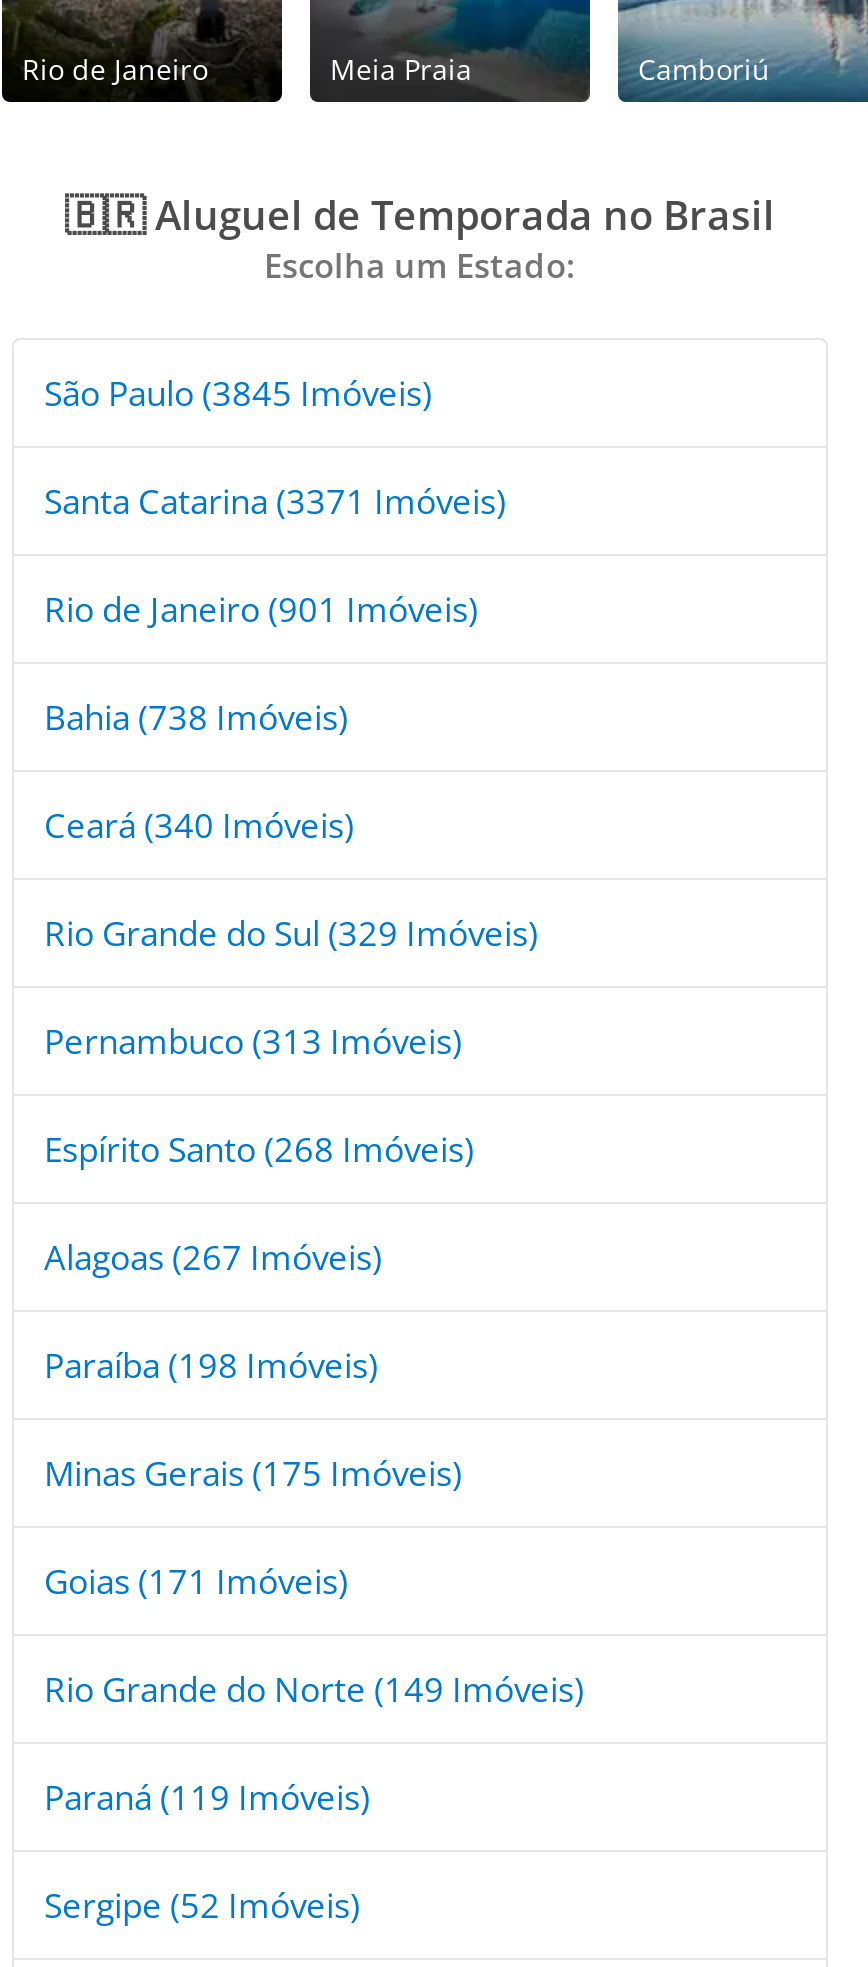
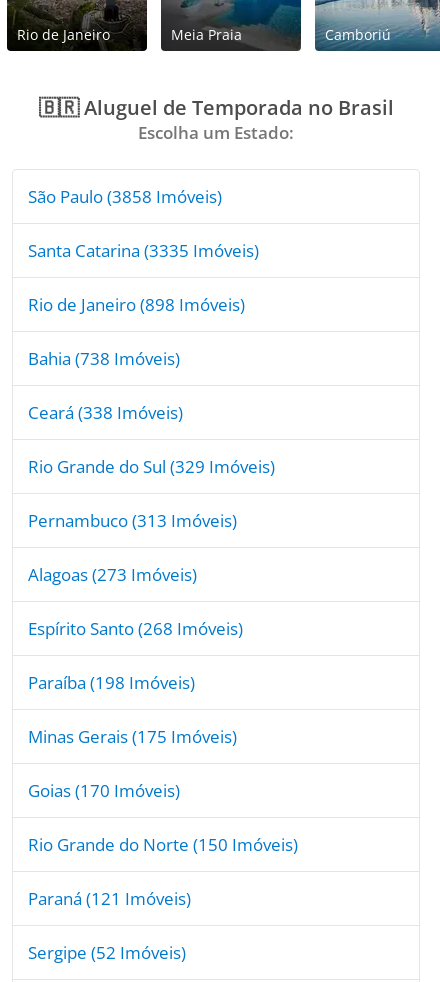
- São Paulo (3845 Imóveis)
+ São Paulo (3858 Imóveis)

- Santa Catarina (3371 Imóveis)
+ Santa Catarina (3335 Imóveis)

- Rio de Janeiro (901 Imóveis)
+ Rio de Janeiro (898 Imóveis)

- Ceará (340 Imóveis)
+ Ceará (338 Imóveis)

+ Alagoas (273 Imóveis)

moved down: Espírito Santo (268 Imóveis)

- Alagoas (267 Imóveis)

- Goias (171 Imóveis)
+ Goias (170 Imóveis)

- Rio Grande do Norte (149 Imóveis)
+ Rio Grande do Norte (150 Imóveis)

- Paraná (119 Imóveis)
+ Paraná (121 Imóveis)
